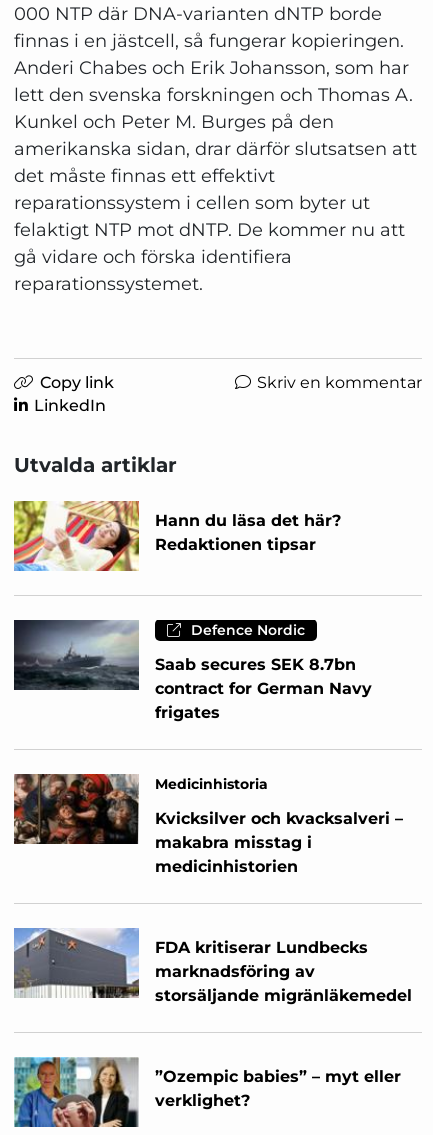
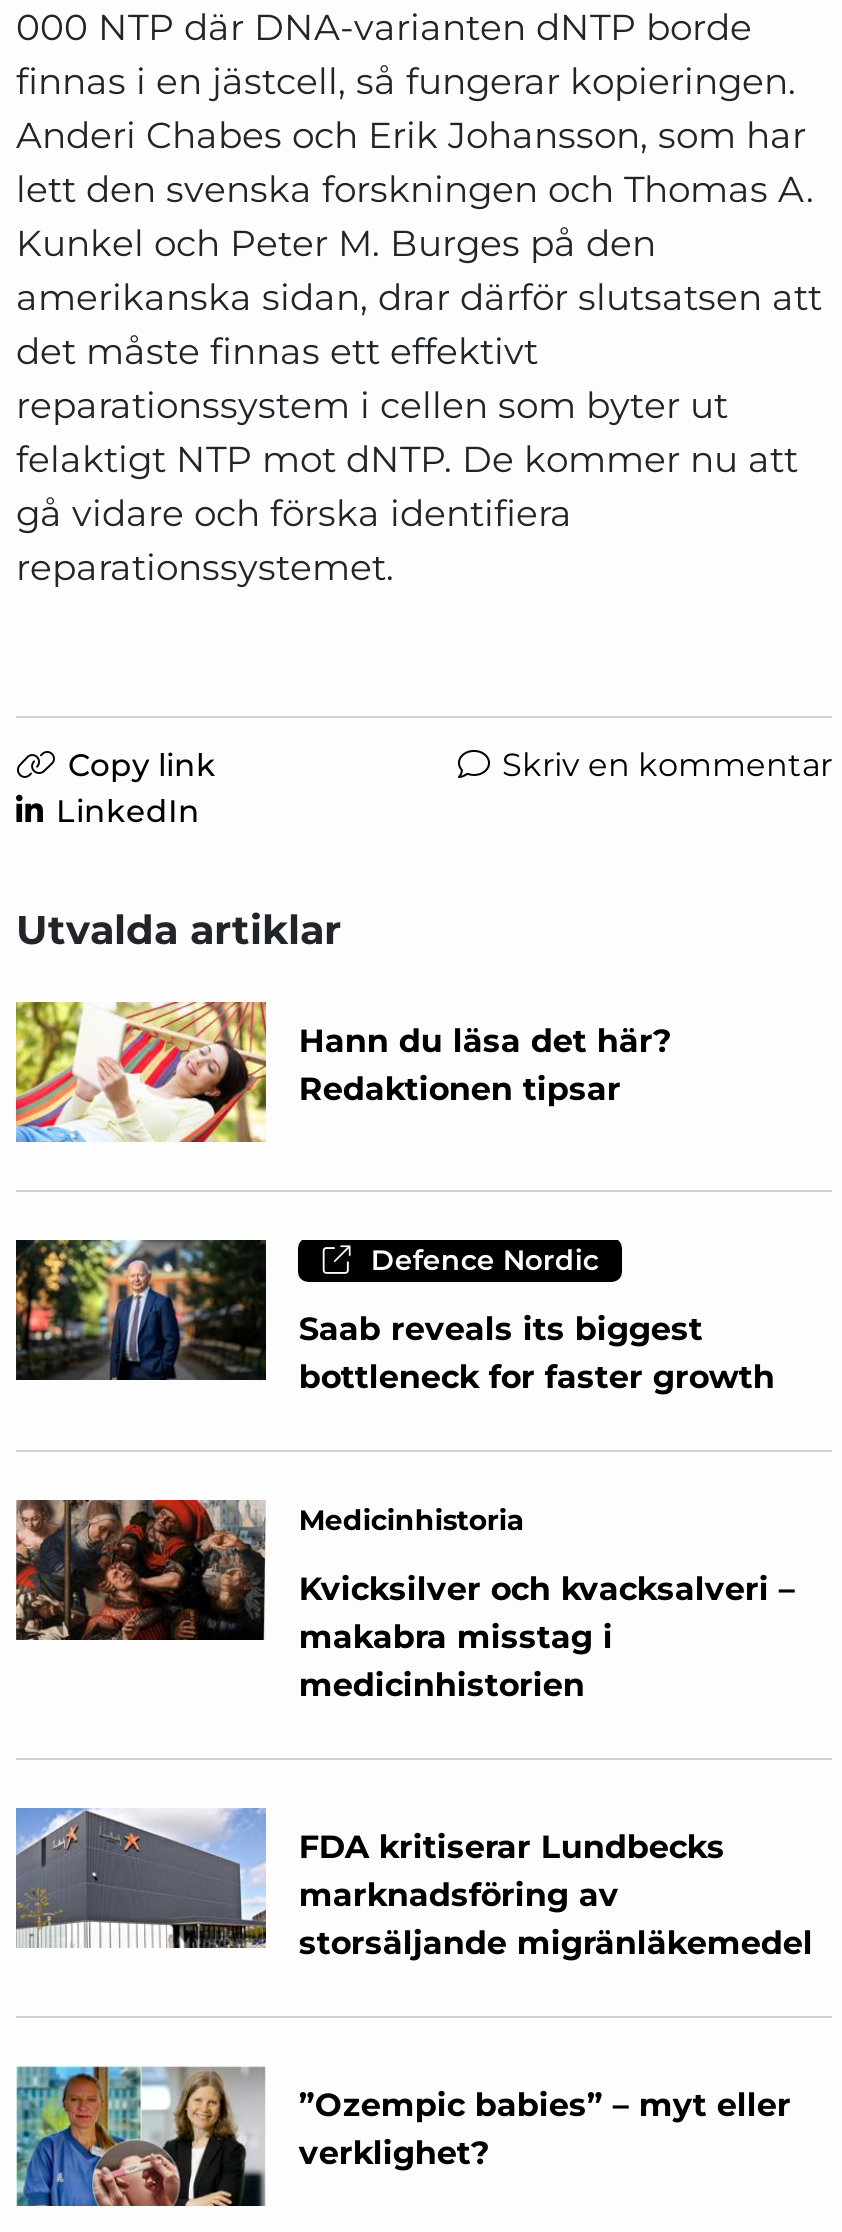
- [image]
- Saab secures SEK 8.7bn
- contract for German Navy
- frigates
+ [image]
+ Saab reveals its biggest
+ bottleneck for faster growth
